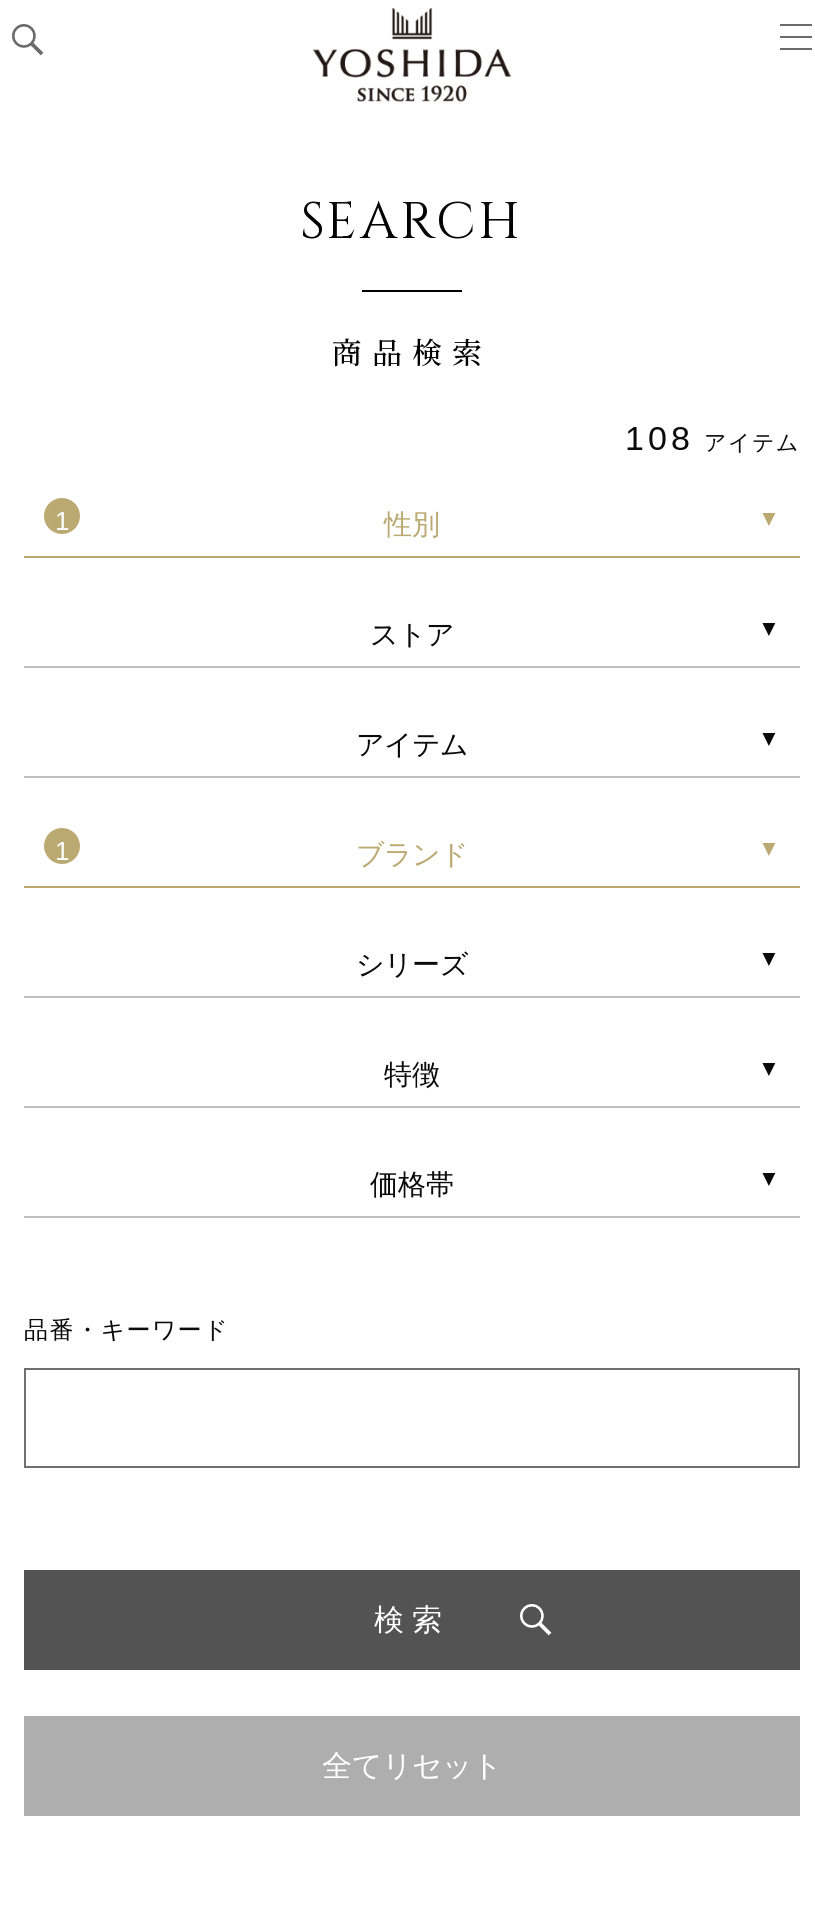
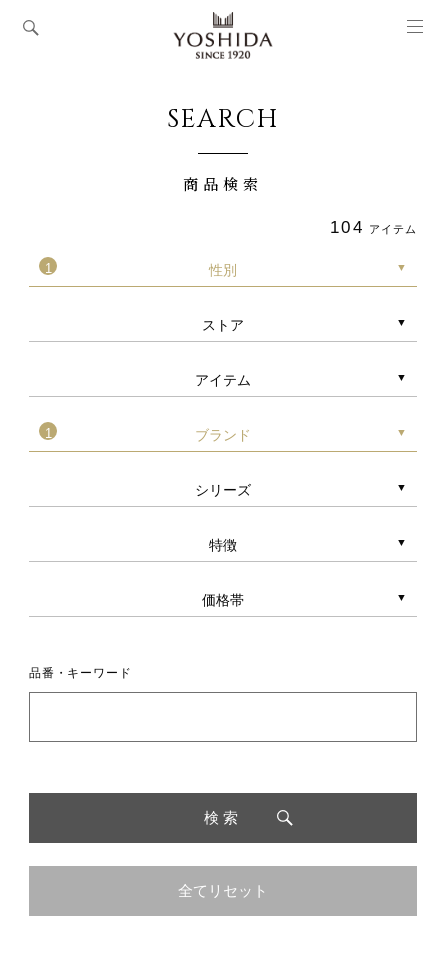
- 108 アイテム
+ 104 アイテム
